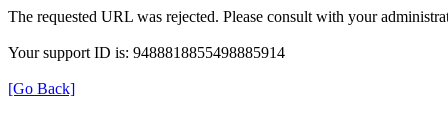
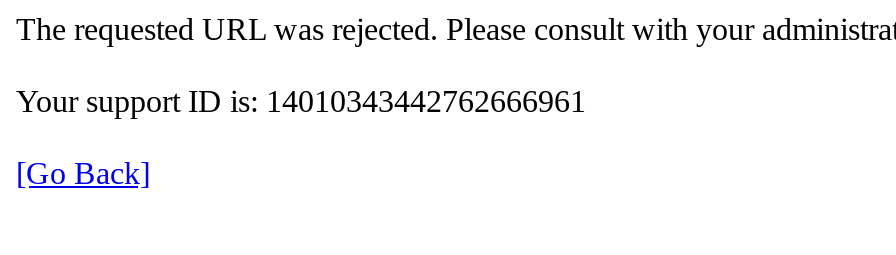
- Your support ID is: 9488818855498885914
+ Your support ID is: 14010343442762666961
